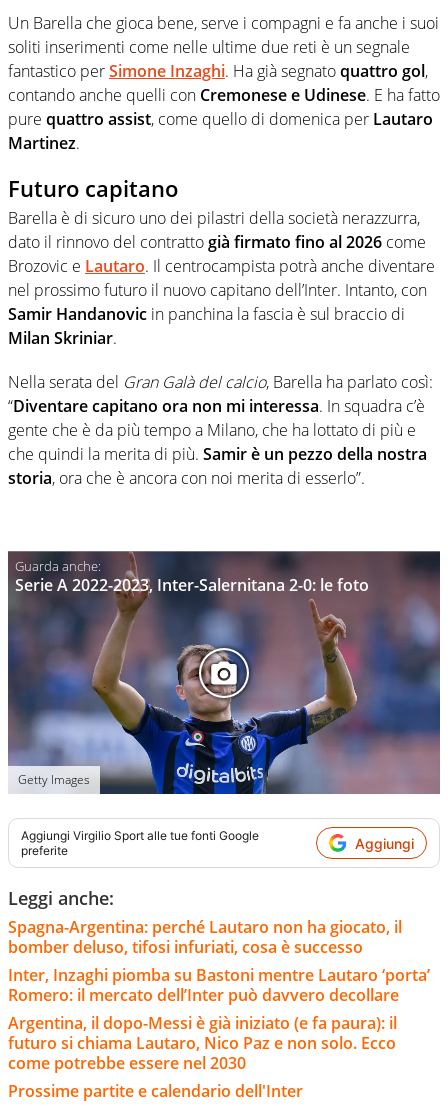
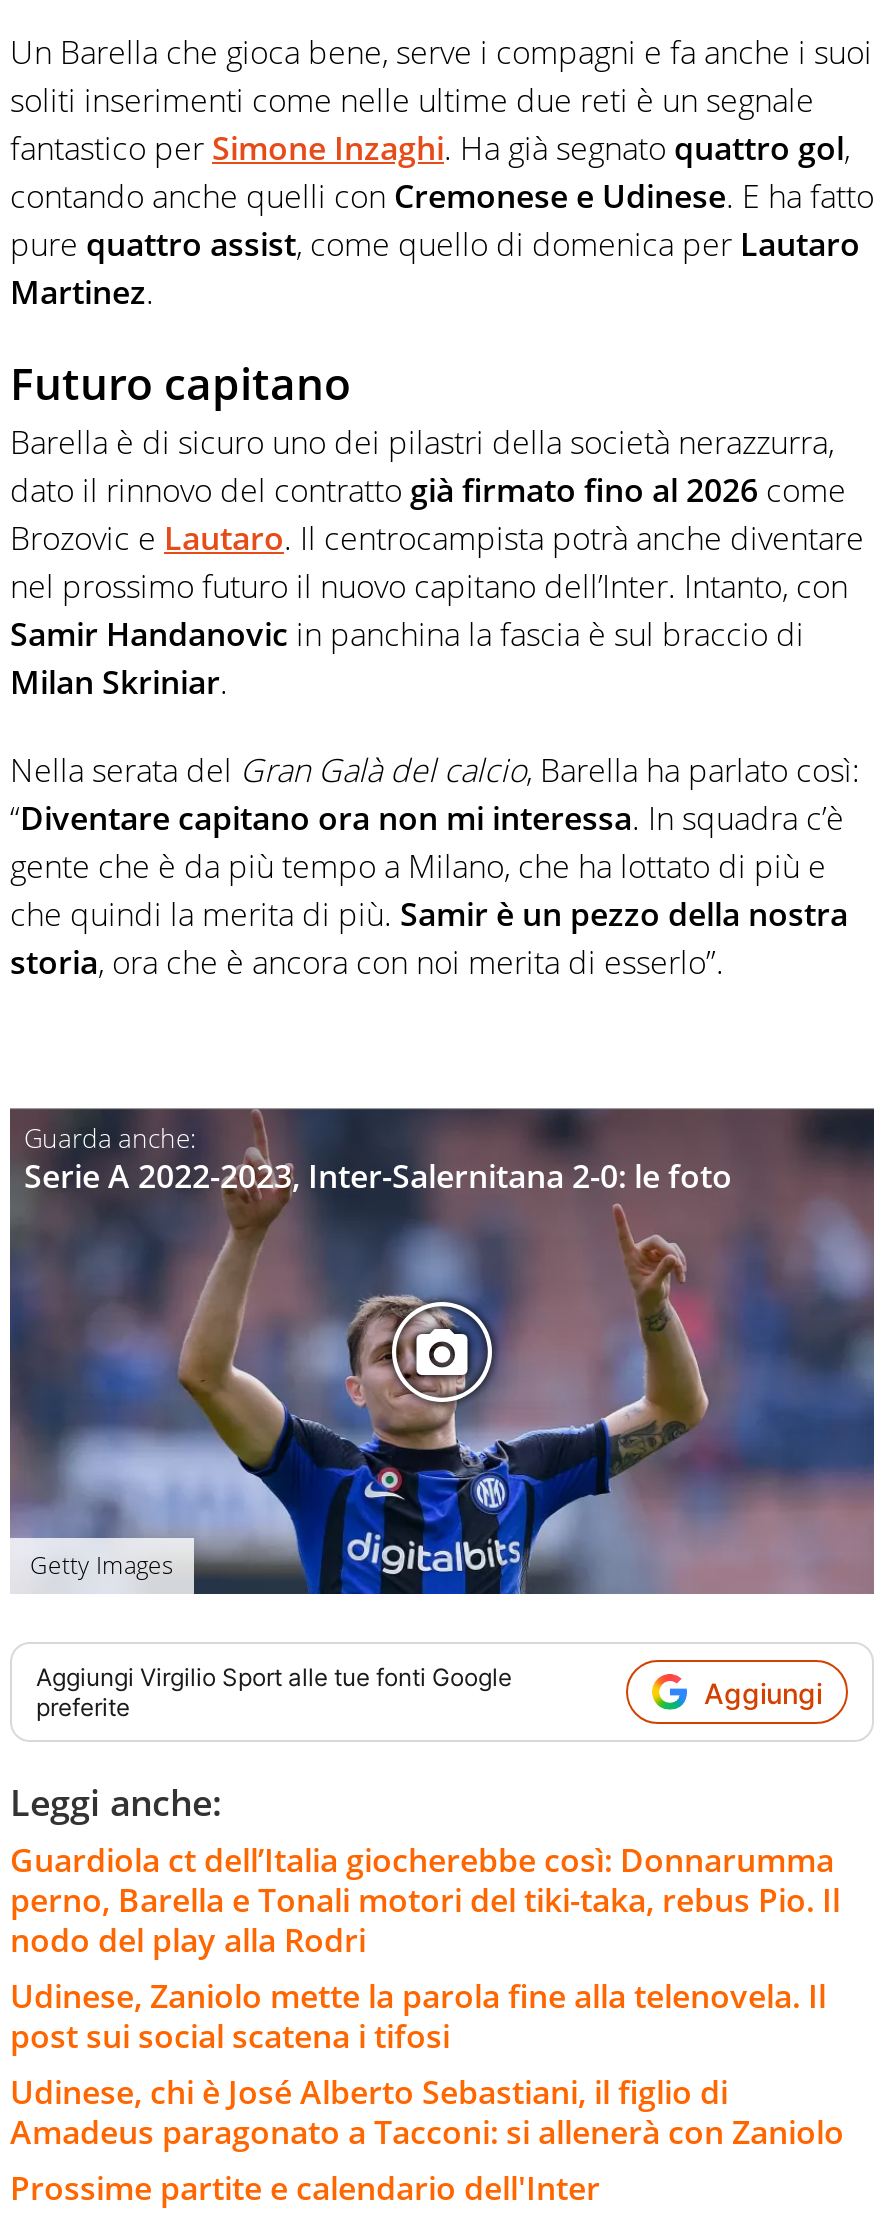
- Spagna-Argentina: perché Lautaro non ha giocato, il
- bomber deluso, tifosi infuriati, cosa è successo
- Inter, Inzaghi piomba su Bastoni mentre Lautaro ‘porta’
- Romero: il mercato dell’Inter può davvero decollare
- Argentina, il dopo-Messi è già iniziato (e fa paura): il
- futuro si chiama Lautaro, Nico Paz e non solo. Ecco
- come potrebbe essere nel 2030
+ Guardiola ct dell’Italia giocherebbe così: Donnarumma
+ perno, Barella e Tonali motori del tiki-taka, rebus Pio. Il
+ nodo del play alla Rodri
+ Udinese, Zaniolo mette la parola fine alla telenovela. Il
+ post sui social scatena i tifosi
+ Udinese, chi è José Alberto Sebastiani, il figlio di
+ Amadeus paragonato a Tacconi: si allenerà con Zaniolo
